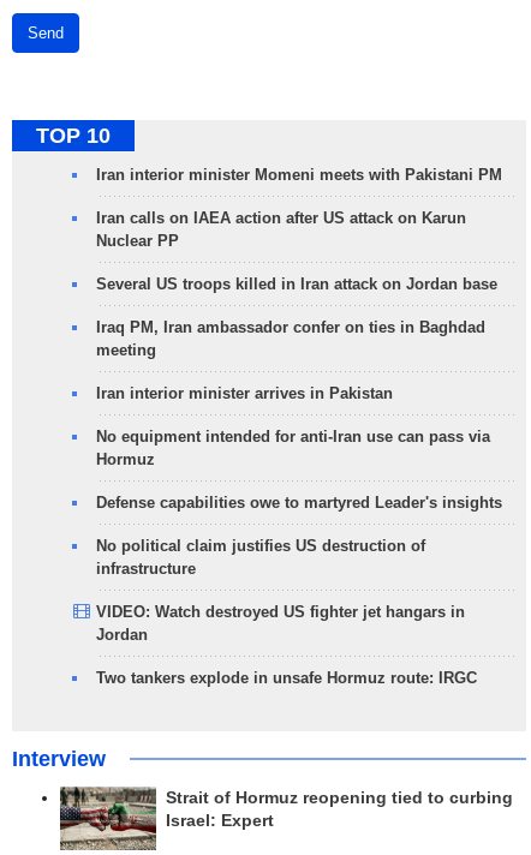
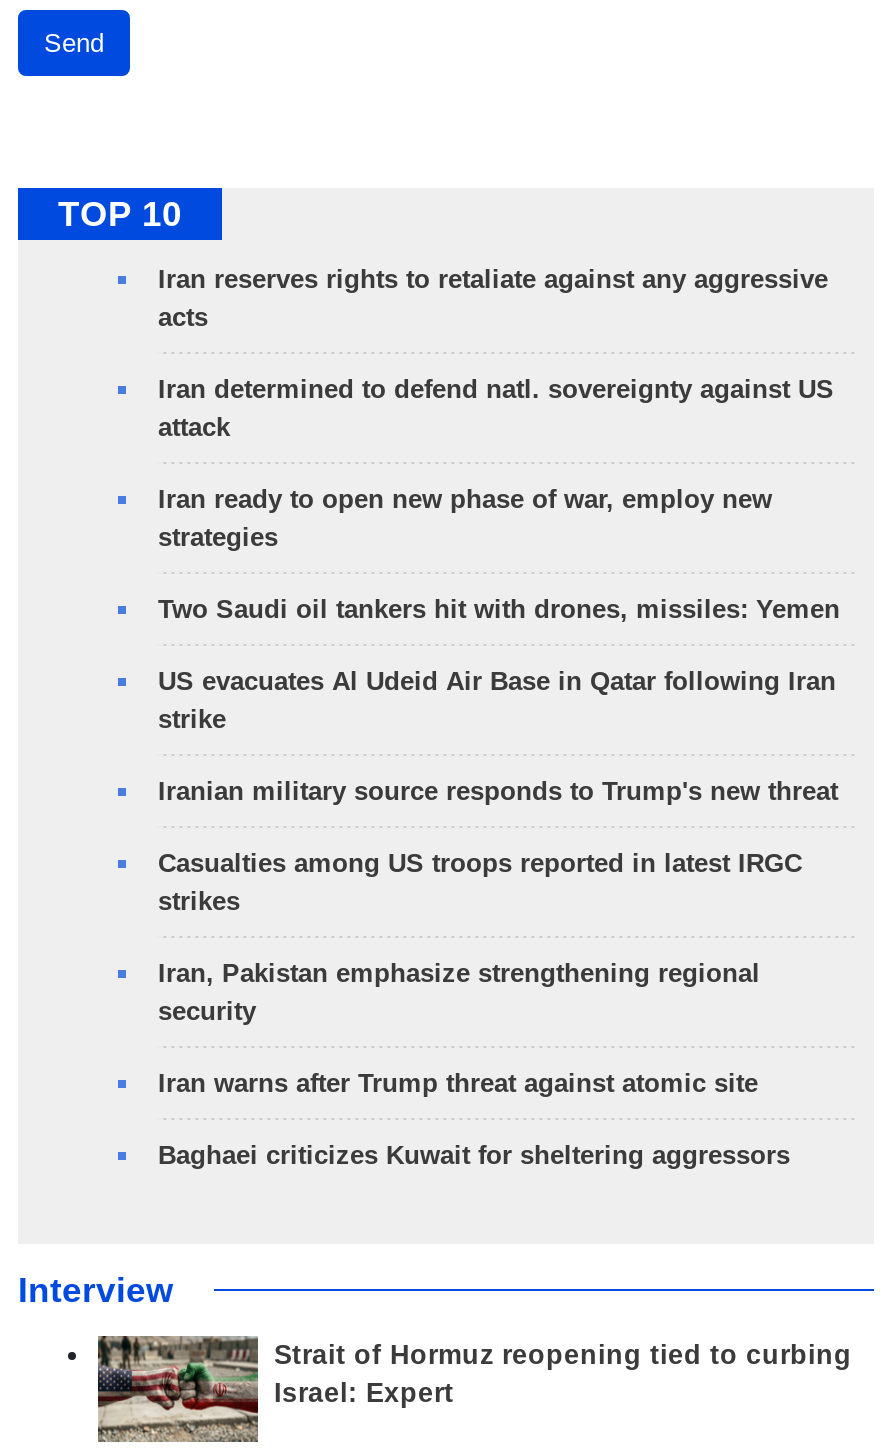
- Iran interior minister Momeni meets with Pakistani PM
+ Iran reserves rights to retaliate against any aggressive
+ acts

- Iran calls on IAEA action after US attack on Karun
- Nuclear PP
+ Iran determined to defend natl. sovereignty against US
+ attack

- Several US troops killed in Iran attack on Jordan base
+ Iran ready to open new phase of war, employ new
+ strategies

- Iraq PM, Iran ambassador confer on ties in Baghdad
- meeting
+ Two Saudi oil tankers hit with drones, missiles: Yemen

- Iran interior minister arrives in Pakistan
+ US evacuates Al Udeid Air Base in Qatar following Iran
+ strike

- No equipment intended for anti-Iran use can pass via
- Hormuz
+ Iranian military source responds to Trump's new threat

- Defense capabilities owe to martyred Leader's insights
+ Casualties among US troops reported in latest IRGC
+ strikes

- No political claim justifies US destruction of
- infrastructure
+ Iran, Pakistan emphasize strengthening regional
+ security

- VIDEO: Watch destroyed US fighter jet hangars in
- Jordan
+ Iran warns after Trump threat against atomic site

- Two tankers explode in unsafe Hormuz route: IRGC
+ Baghaei criticizes Kuwait for sheltering aggressors
